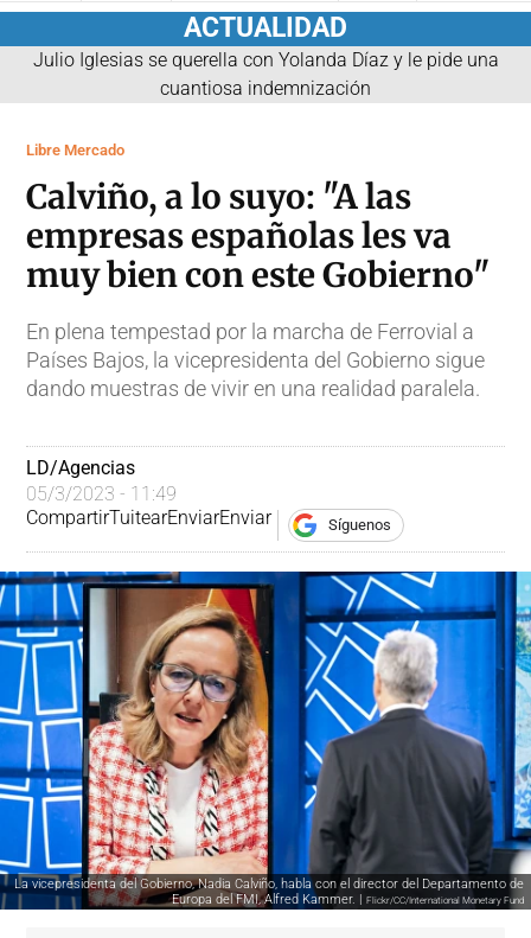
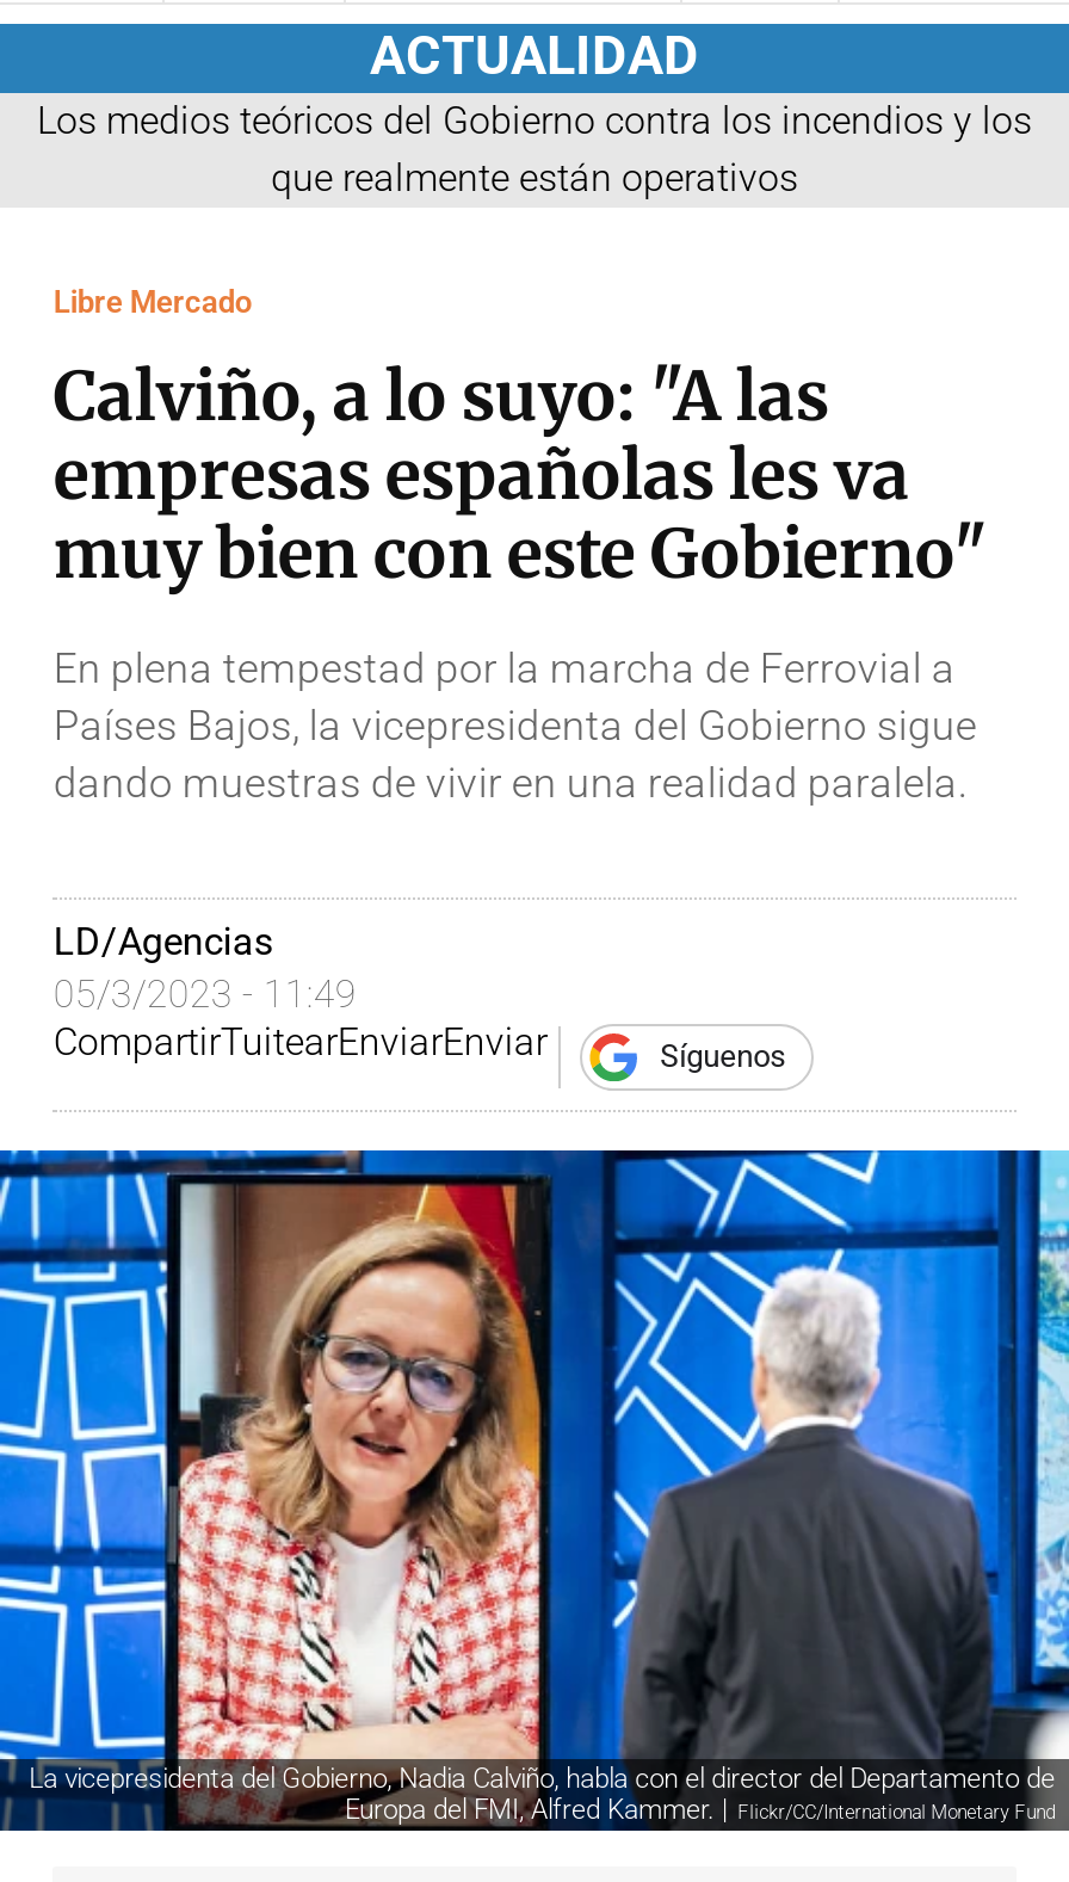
- Julio Iglesias se querella con Yolanda Díaz y le pide una
- cuantiosa indemnización
+ Los medios teóricos del Gobierno contra los incendios y los
+ que realmente están operativos
